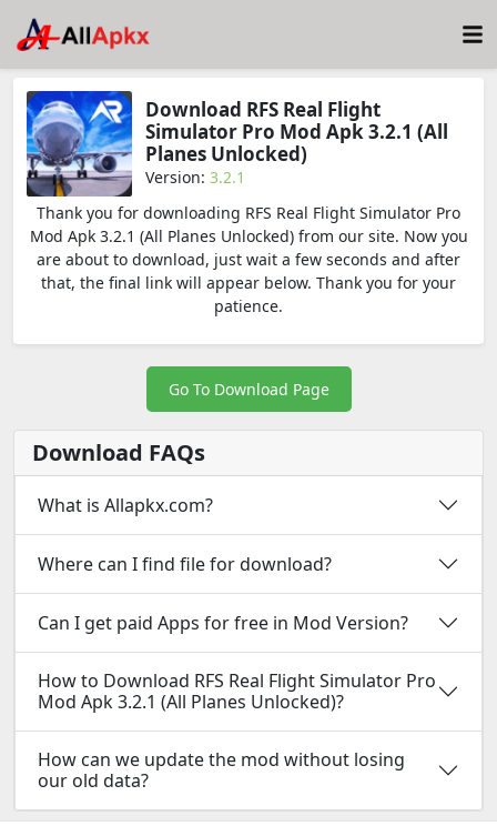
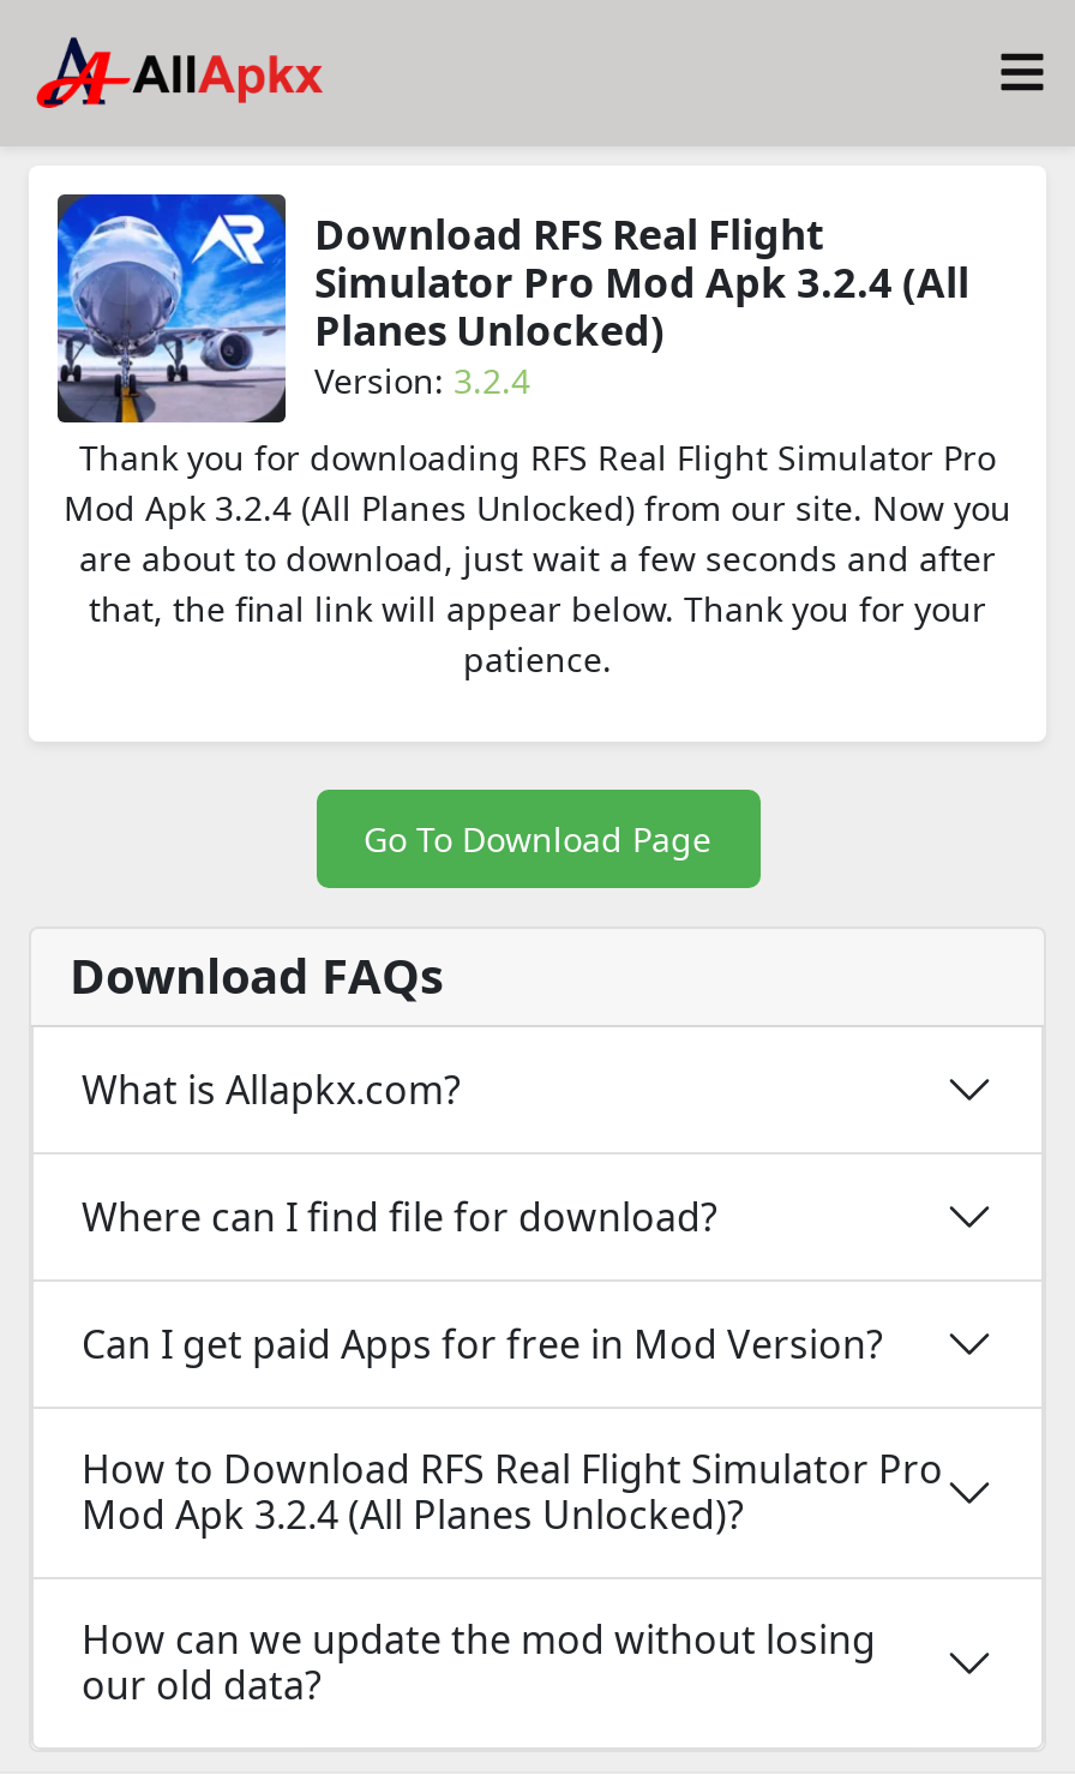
- Simulator Pro Mod Apk 3.2.1 (All
+ Simulator Pro Mod Apk 3.2.4 (All

- Version: 3.2.1
+ Version: 3.2.4

- Mod Apk 3.2.1 (All Planes Unlocked) from our site. Now you
+ Mod Apk 3.2.4 (All Planes Unlocked) from our site. Now you

- Mod Apk 3.2.1 (All Planes Unlocked)?
+ Mod Apk 3.2.4 (All Planes Unlocked)?
